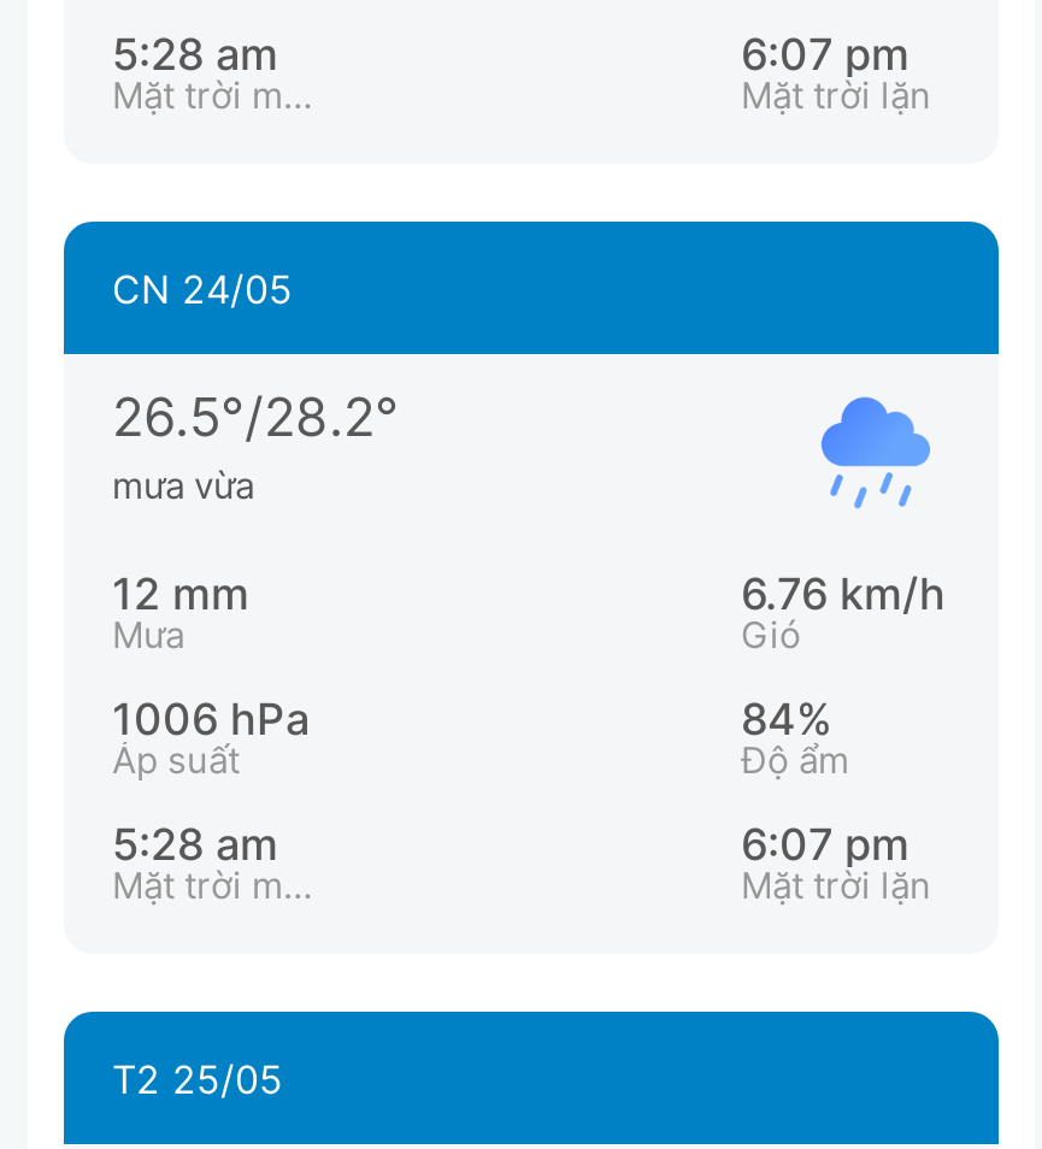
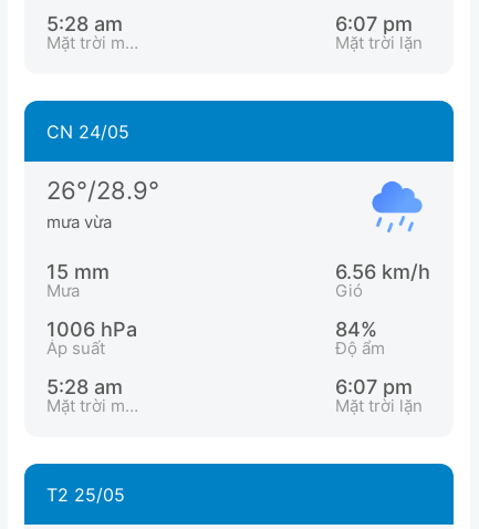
- 26.5°/28.2°
+ 26°/28.9°

- 12 mm
+ 15 mm

- 6.76 km/h
+ 6.56 km/h
